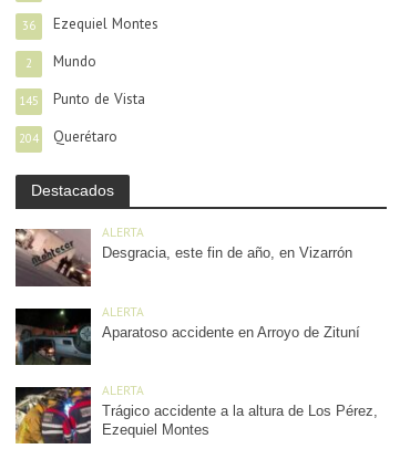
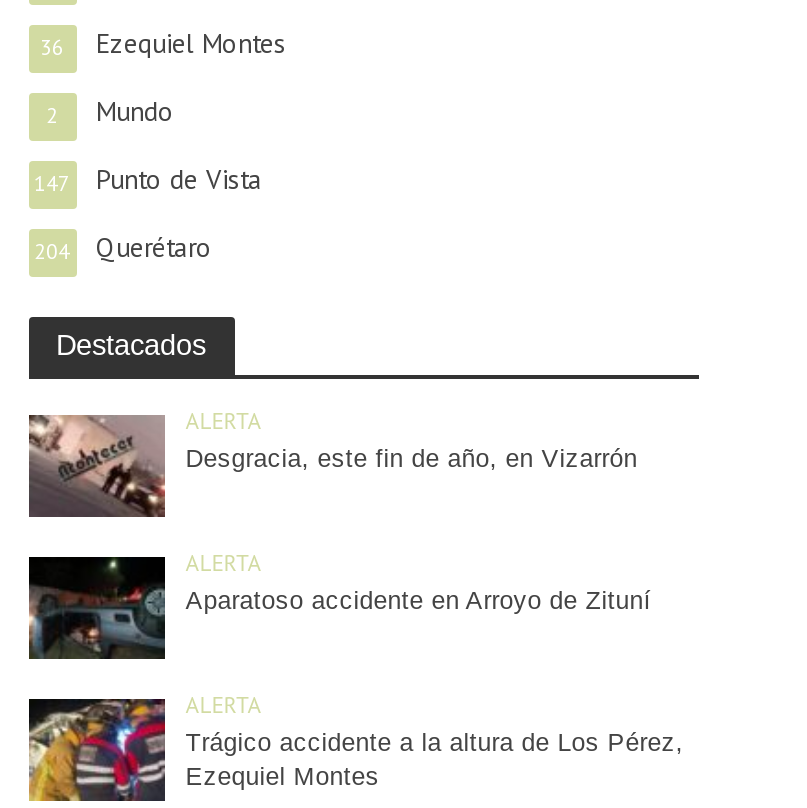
- 145 Punto de Vista
+ 147 Punto de Vista
